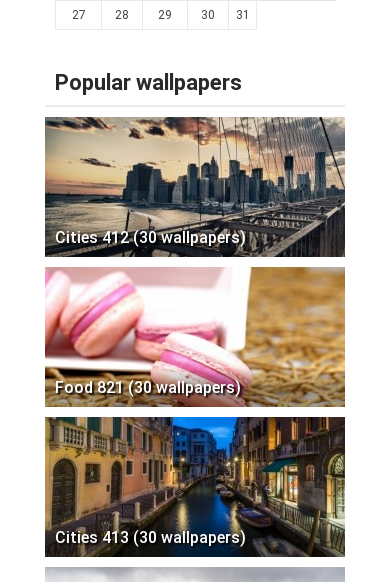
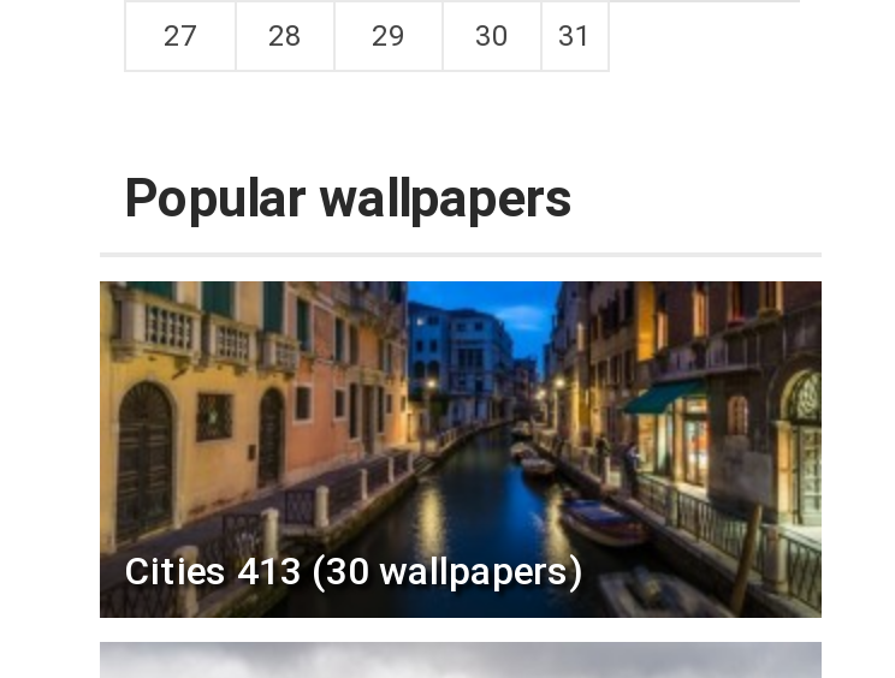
- [image]
- Cities 412 (30 wallpapers)

- [image]
- Food 821 (30 wallpapers)
